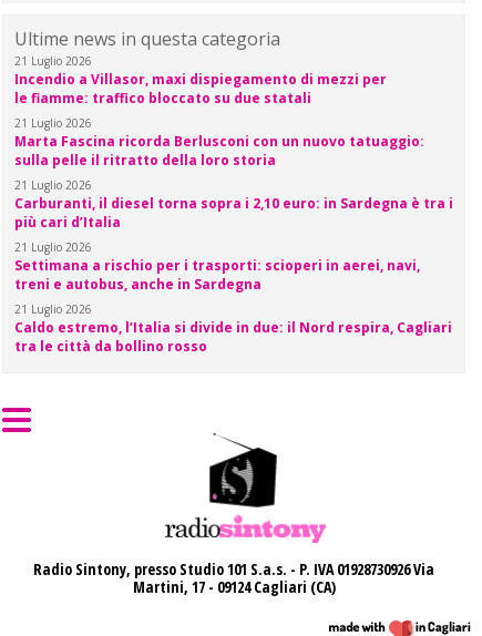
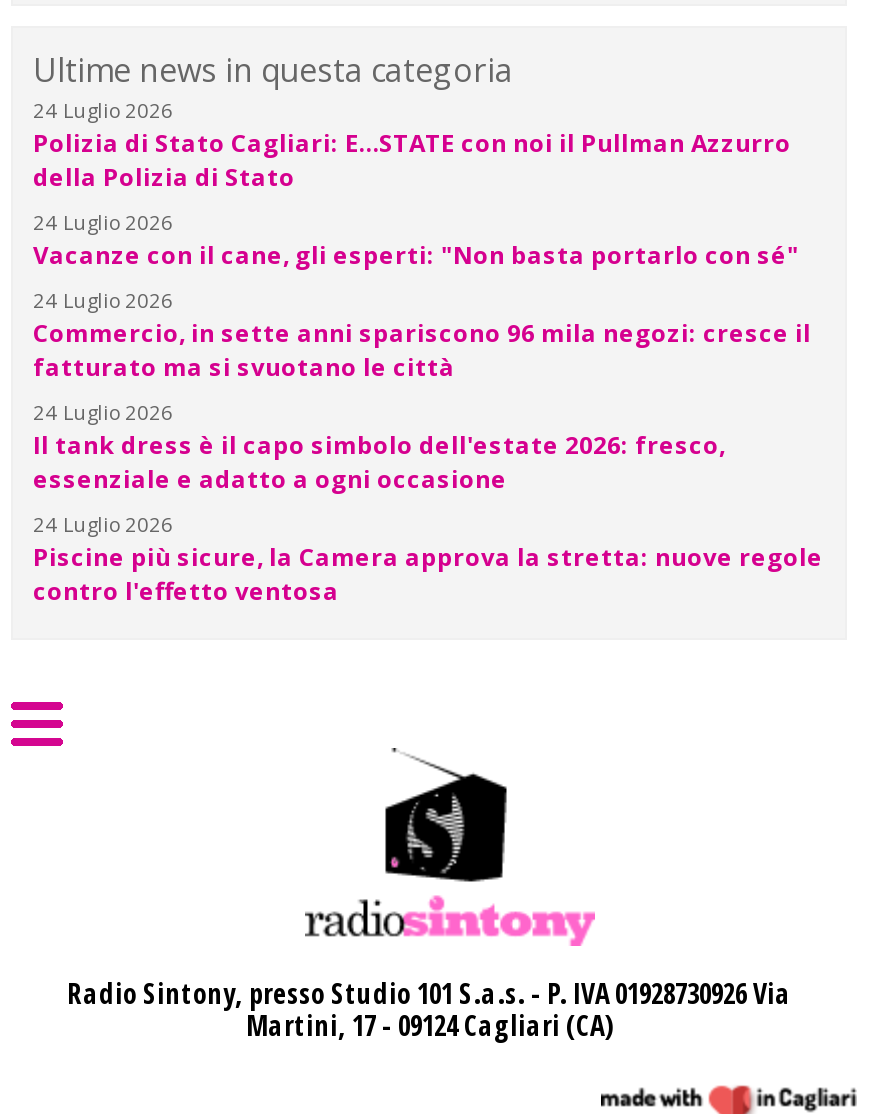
- 21 Luglio 2026
- Incendio a Villasor, maxi dispiegamento di mezzi per
- le fiamme: traffico bloccato su due statali
- 21 Luglio 2026
- Marta Fascina ricorda Berlusconi con un nuovo tatuaggio:
- sulla pelle il ritratto della loro storia
- 21 Luglio 2026
- Carburanti, il diesel torna sopra i 2,10 euro: in Sardegna è tra i
- più cari d’Italia
- 21 Luglio 2026
- Settimana a rischio per i trasporti: scioperi in aerei, navi,
- treni e autobus, anche in Sardegna
- 21 Luglio 2026
- Caldo estremo, l’Italia si divide in due: il Nord respira, Cagliari
- tra le città da bollino rosso
+ 24 Luglio 2026
+ Polizia di Stato Cagliari: E…STATE con noi il Pullman Azzurro
+ della Polizia di Stato
+ 24 Luglio 2026
+ Vacanze con il cane, gli esperti: "Non basta portarlo con sé"
+ 24 Luglio 2026
+ Commercio, in sette anni spariscono 96 mila negozi: cresce il
+ fatturato ma si svuotano le città
+ 24 Luglio 2026
+ Il tank dress è il capo simbolo dell'estate 2026: fresco,
+ essenziale e adatto a ogni occasione
+ 24 Luglio 2026
+ Piscine più sicure, la Camera approva la stretta: nuove regole
+ contro l'effetto ventosa
